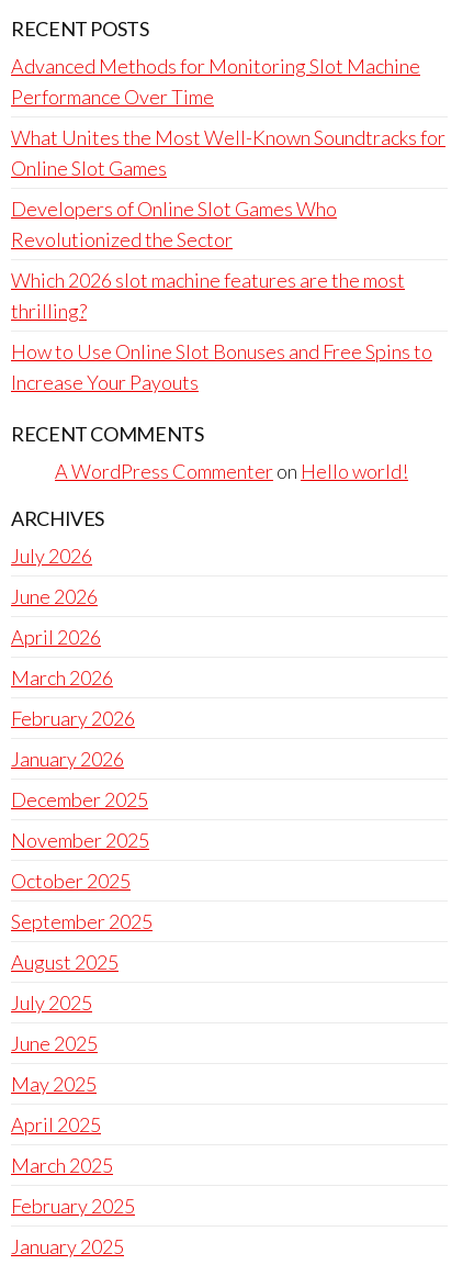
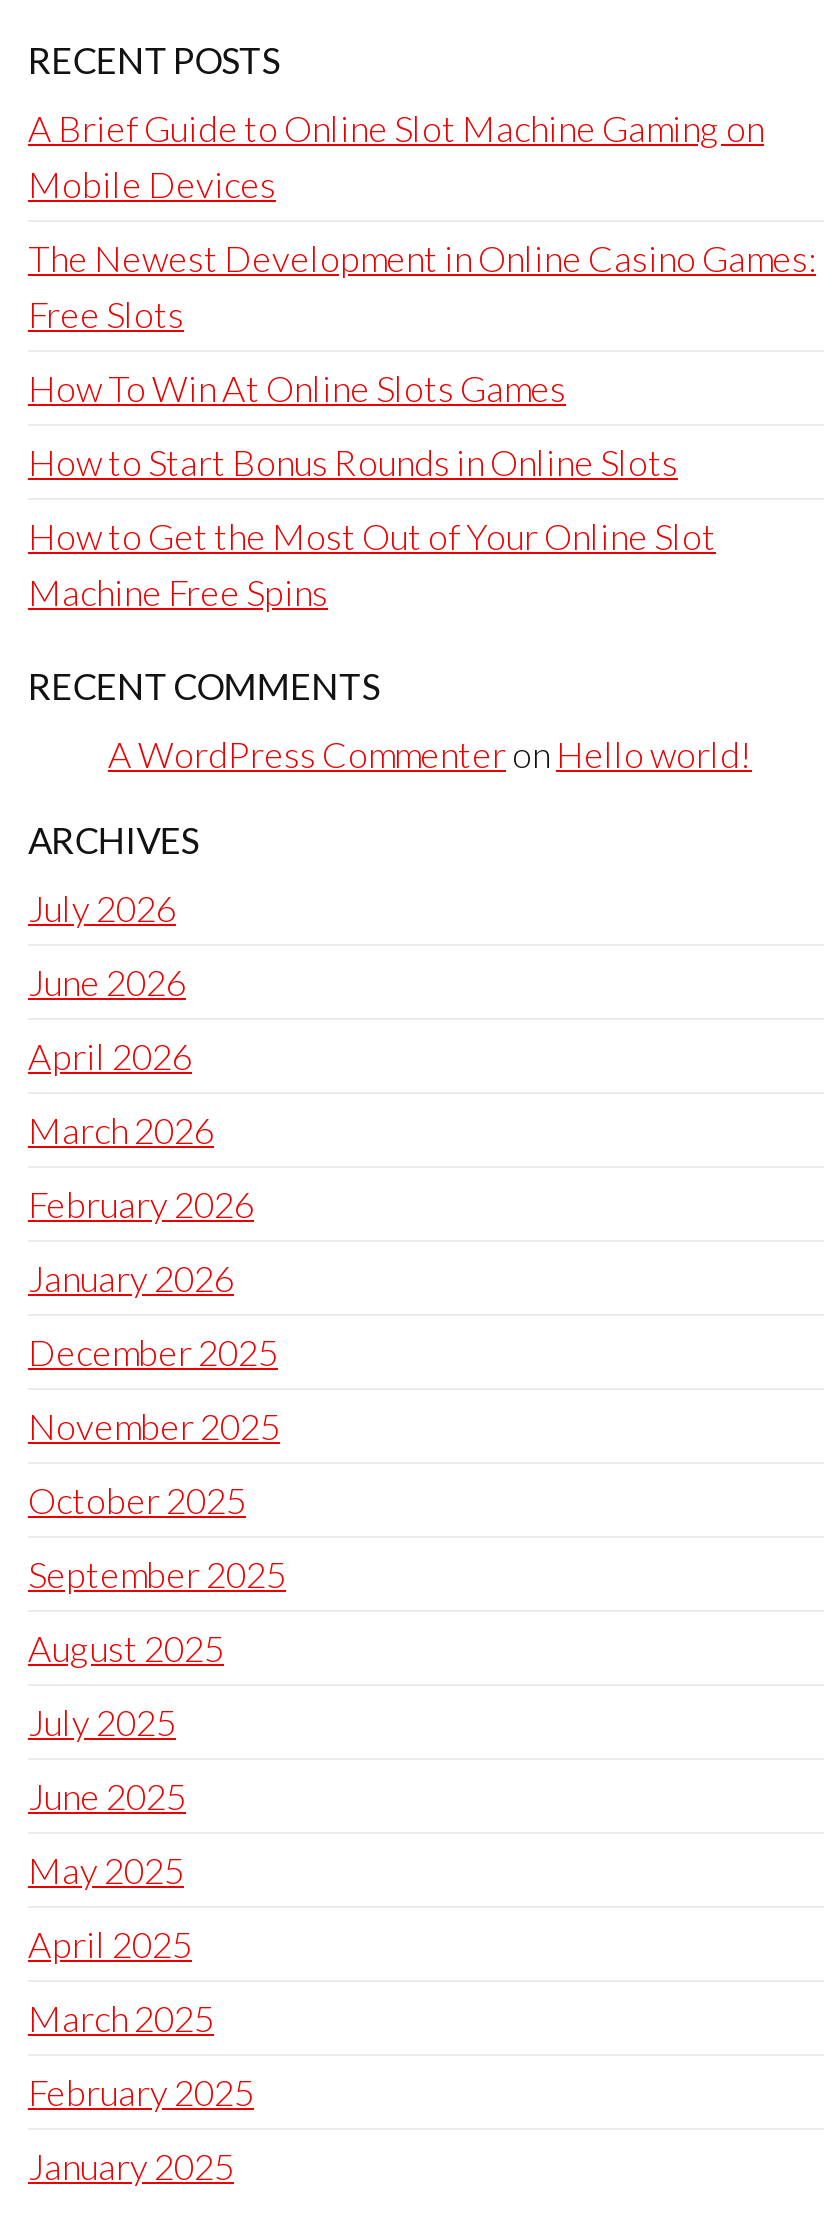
- Advanced Methods for Monitoring Slot Machine
- Performance Over Time
+ A Brief Guide to Online Slot Machine Gaming on
+ Mobile Devices

- What Unites the Most Well-Known Soundtracks for
- Online Slot Games
+ The Newest Development in Online Casino Games:
+ Free Slots

- Developers of Online Slot Games Who
- Revolutionized the Sector
+ How To Win At Online Slots Games

- Which 2026 slot machine features are the most
- thrilling?
+ How to Start Bonus Rounds in Online Slots

- How to Use Online Slot Bonuses and Free Spins to
- Increase Your Payouts
+ How to Get the Most Out of Your Online Slot
+ Machine Free Spins
